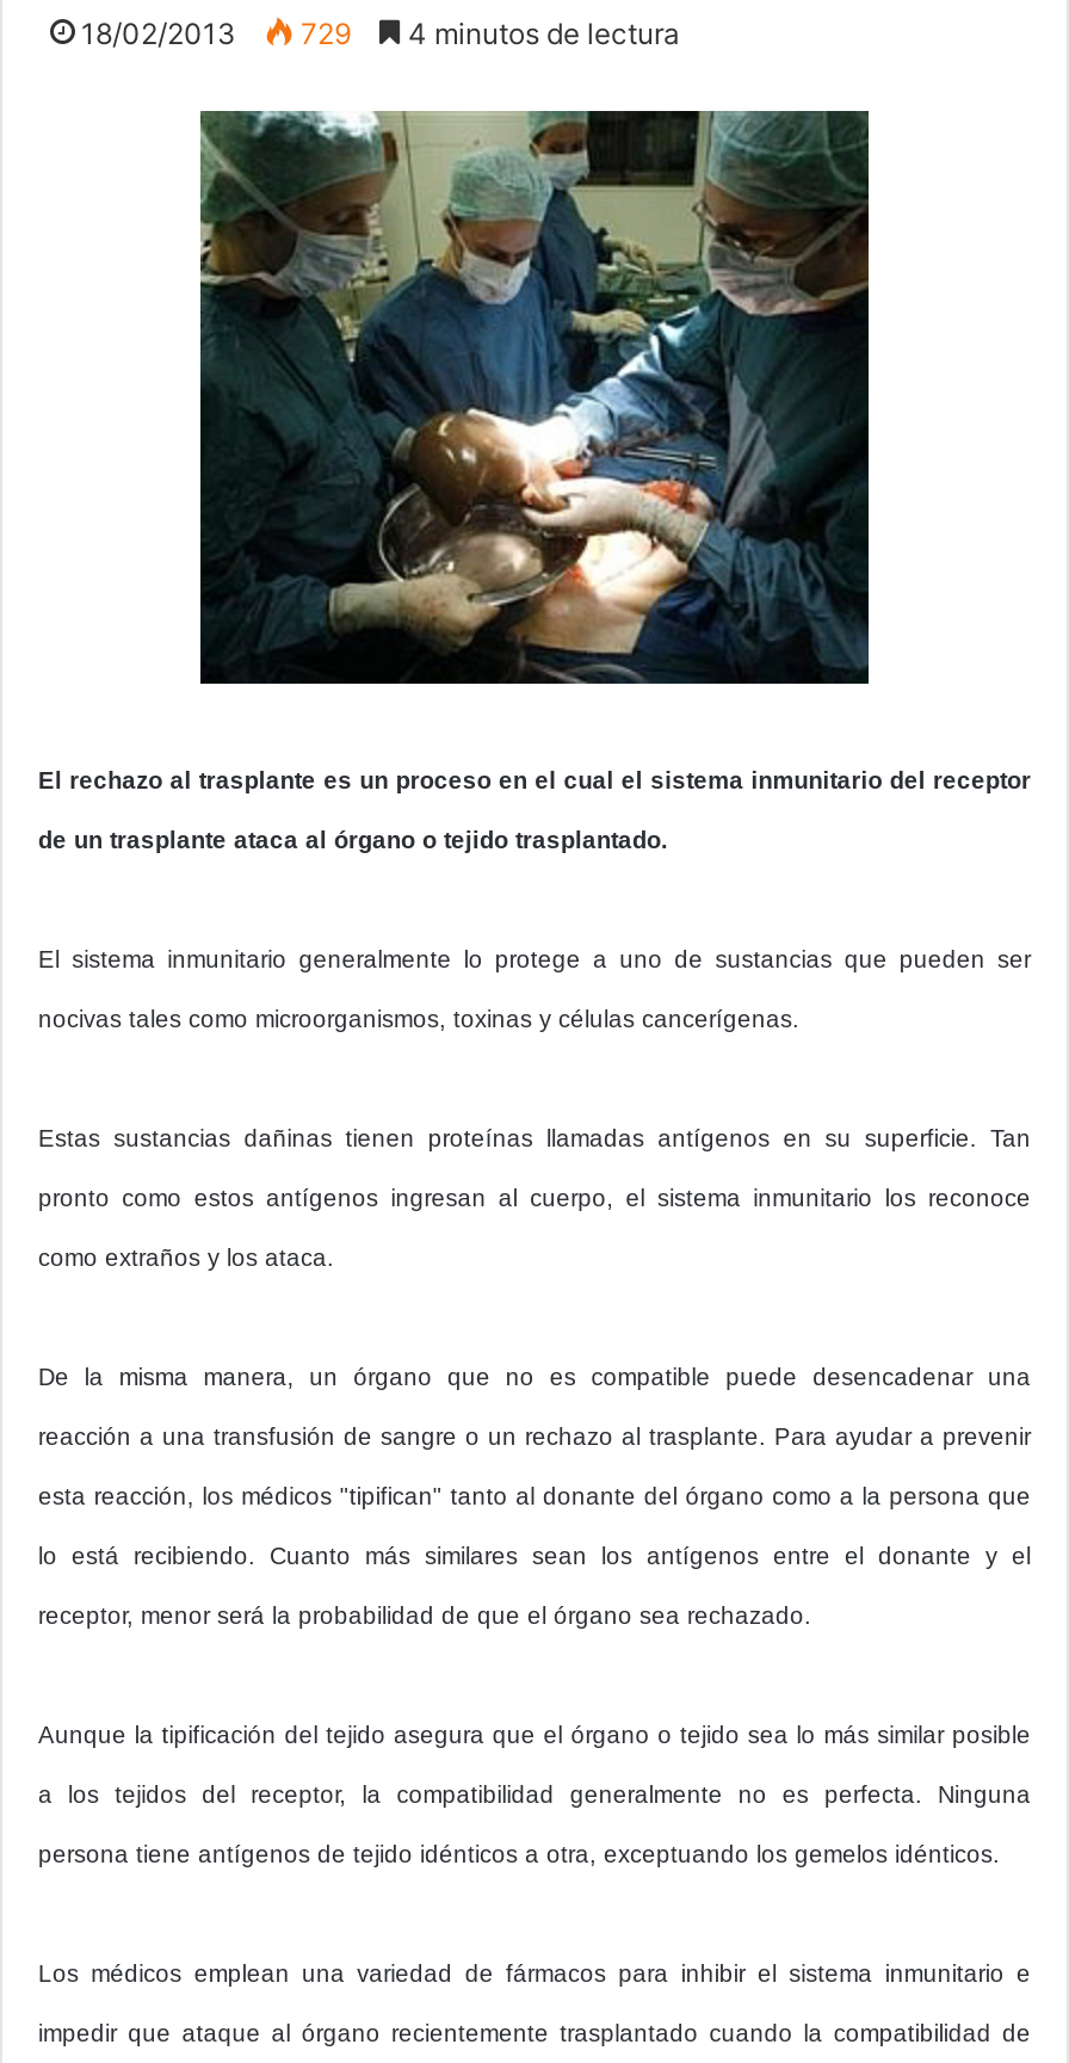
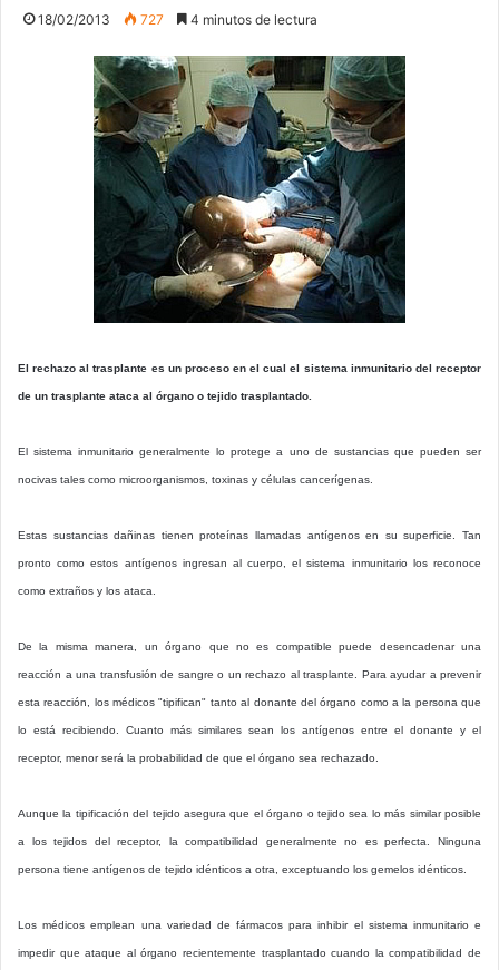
- 18/02/2013 729 4 minutos de lectura
+ 18/02/2013 727 4 minutos de lectura
